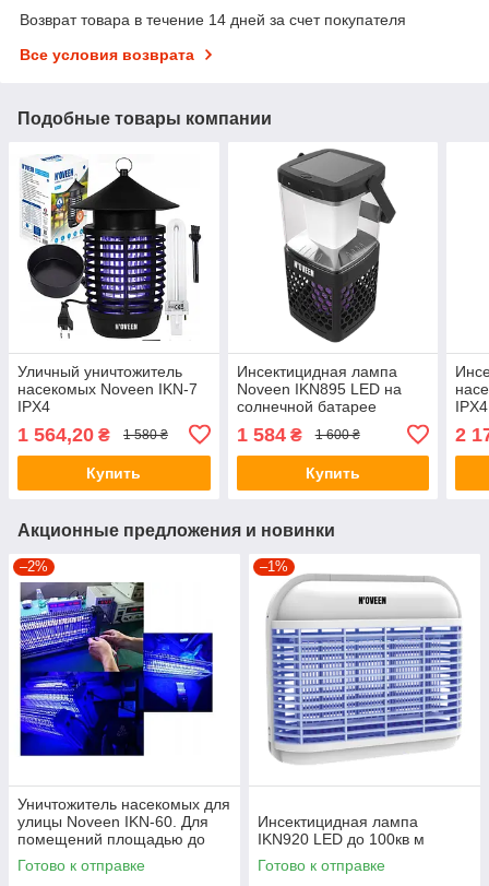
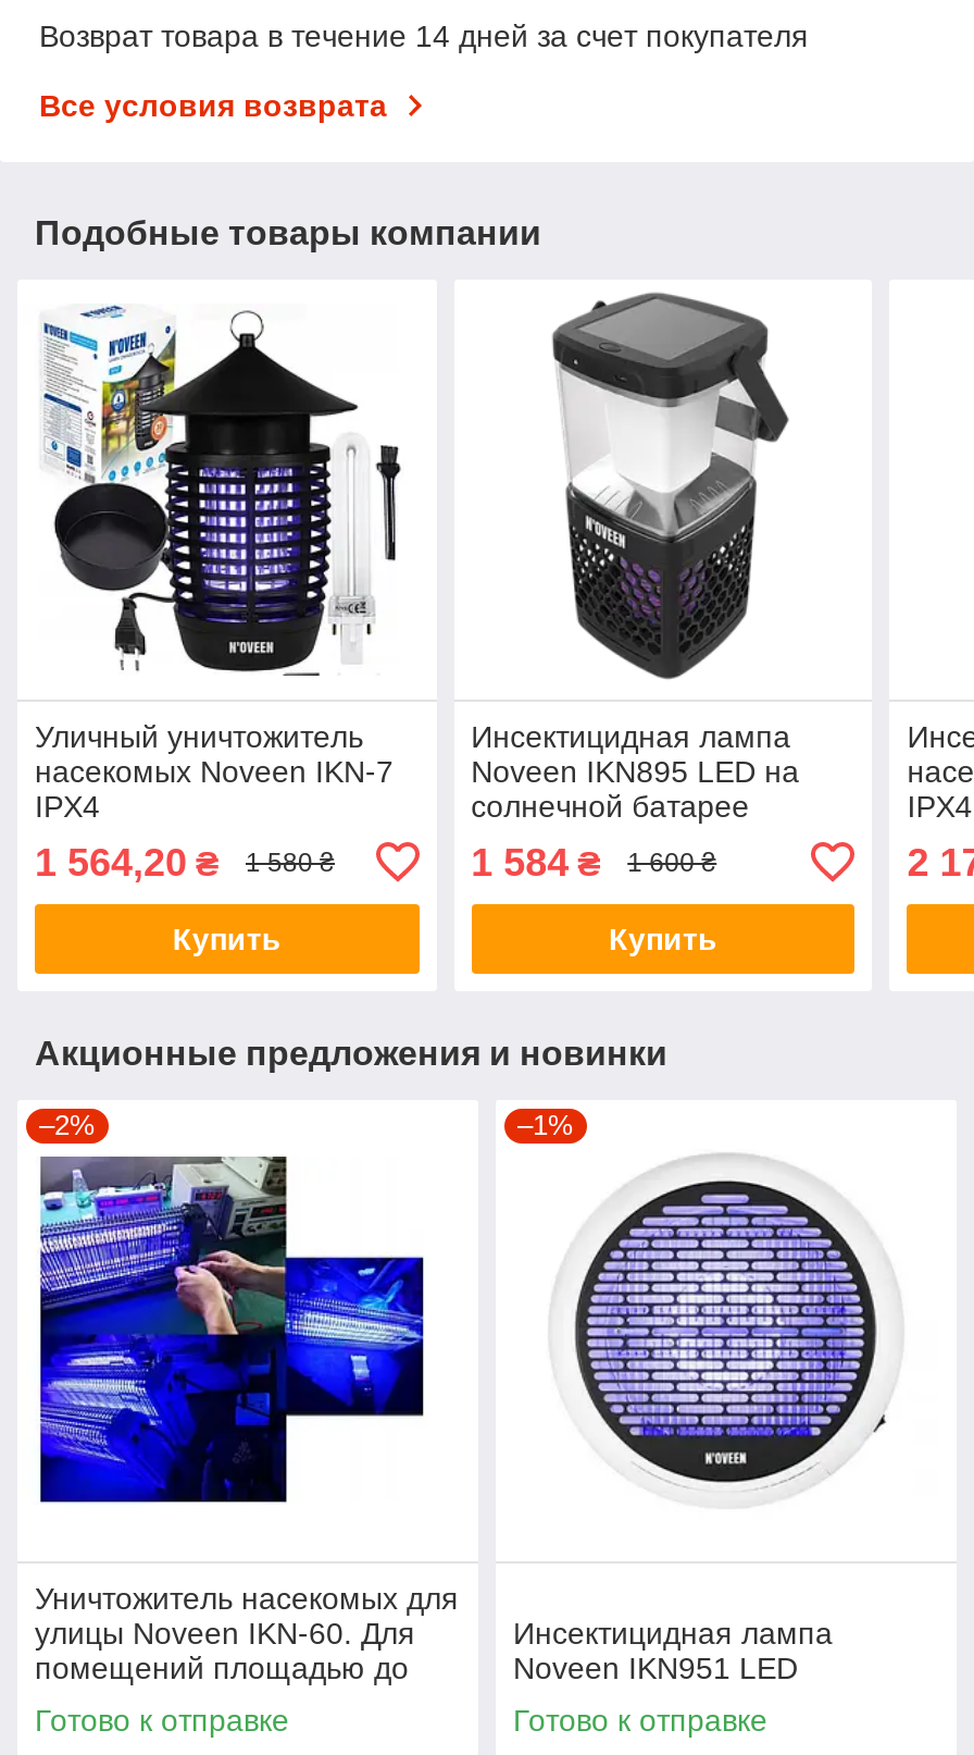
- [image]
+ [image]

- IKN920 LED до 100кв м
+ Noveen IKN951 LED
